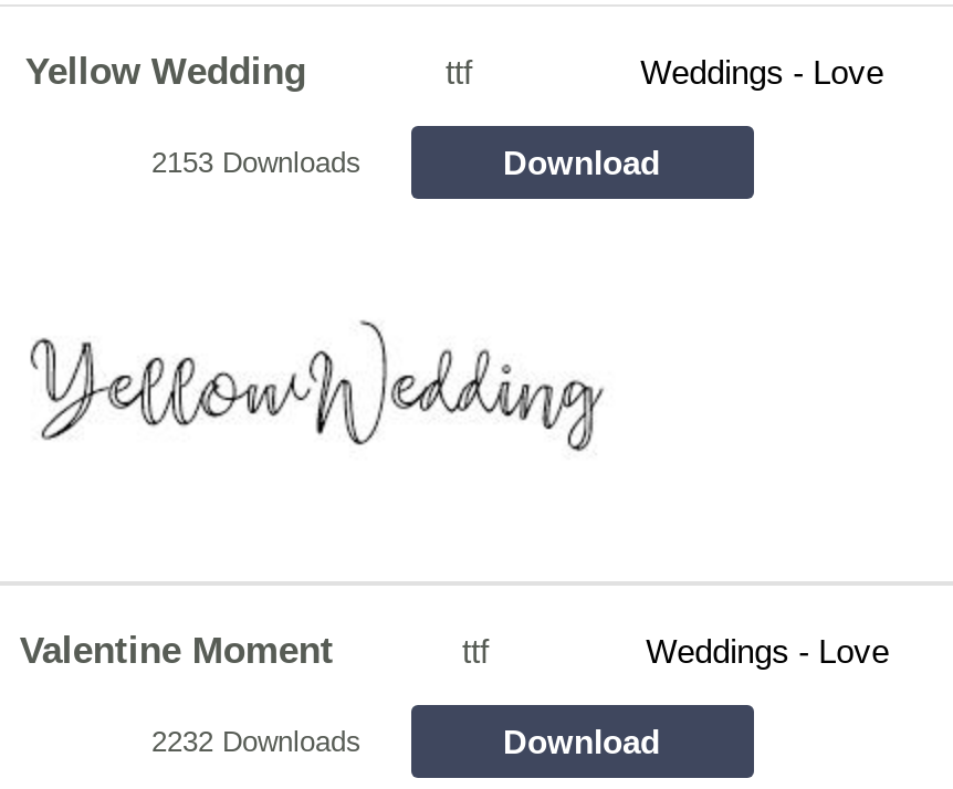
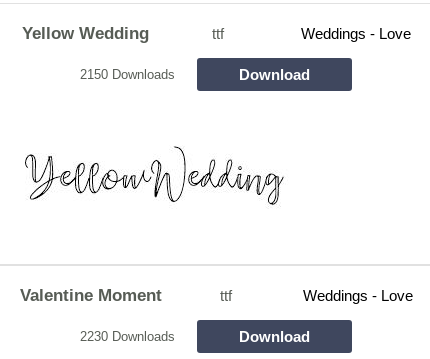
- 2153 Downloads
+ 2150 Downloads

- 2232 Downloads
+ 2230 Downloads
